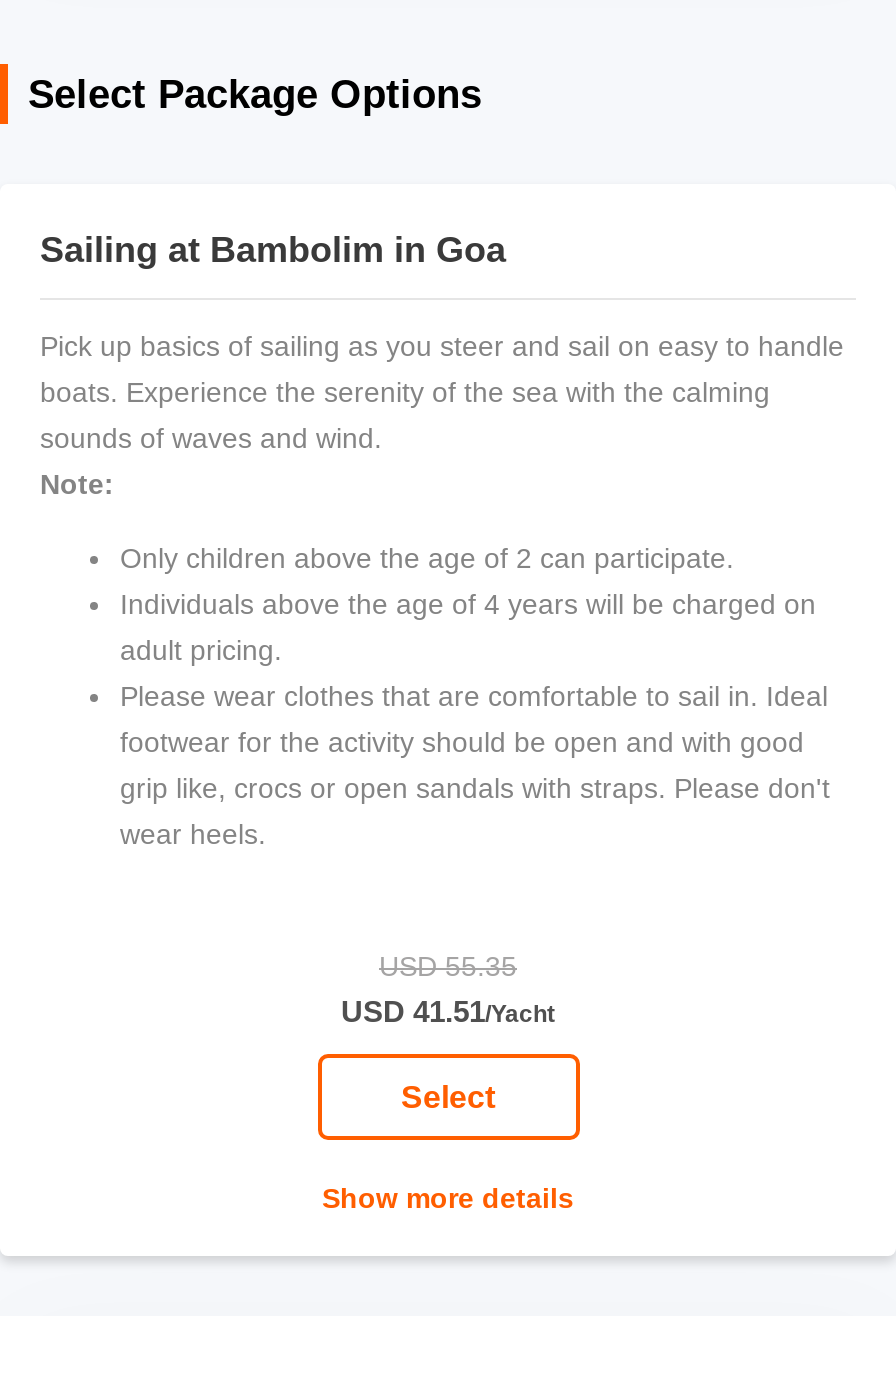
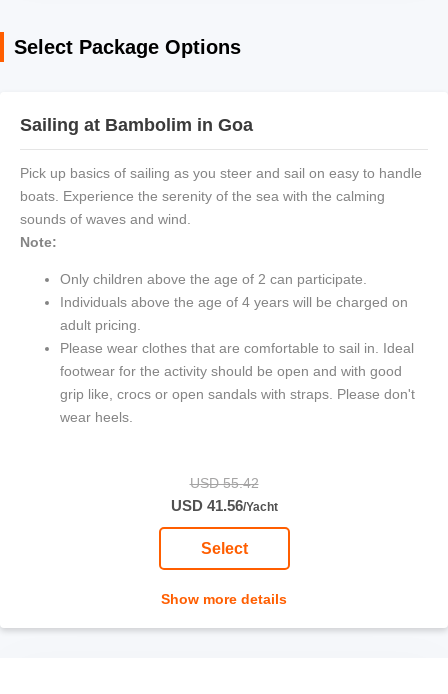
- USD 55.35
+ USD 55.42

- USD 41.51/Yacht
+ USD 41.56/Yacht
